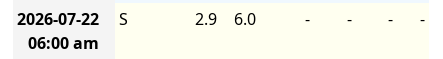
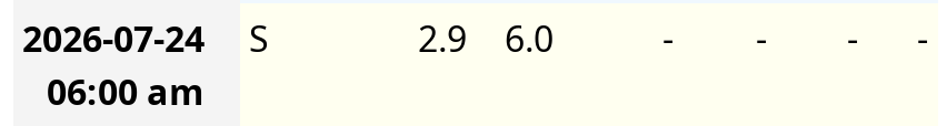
- 2026-07-22 S
+ 2026-07-24 S
